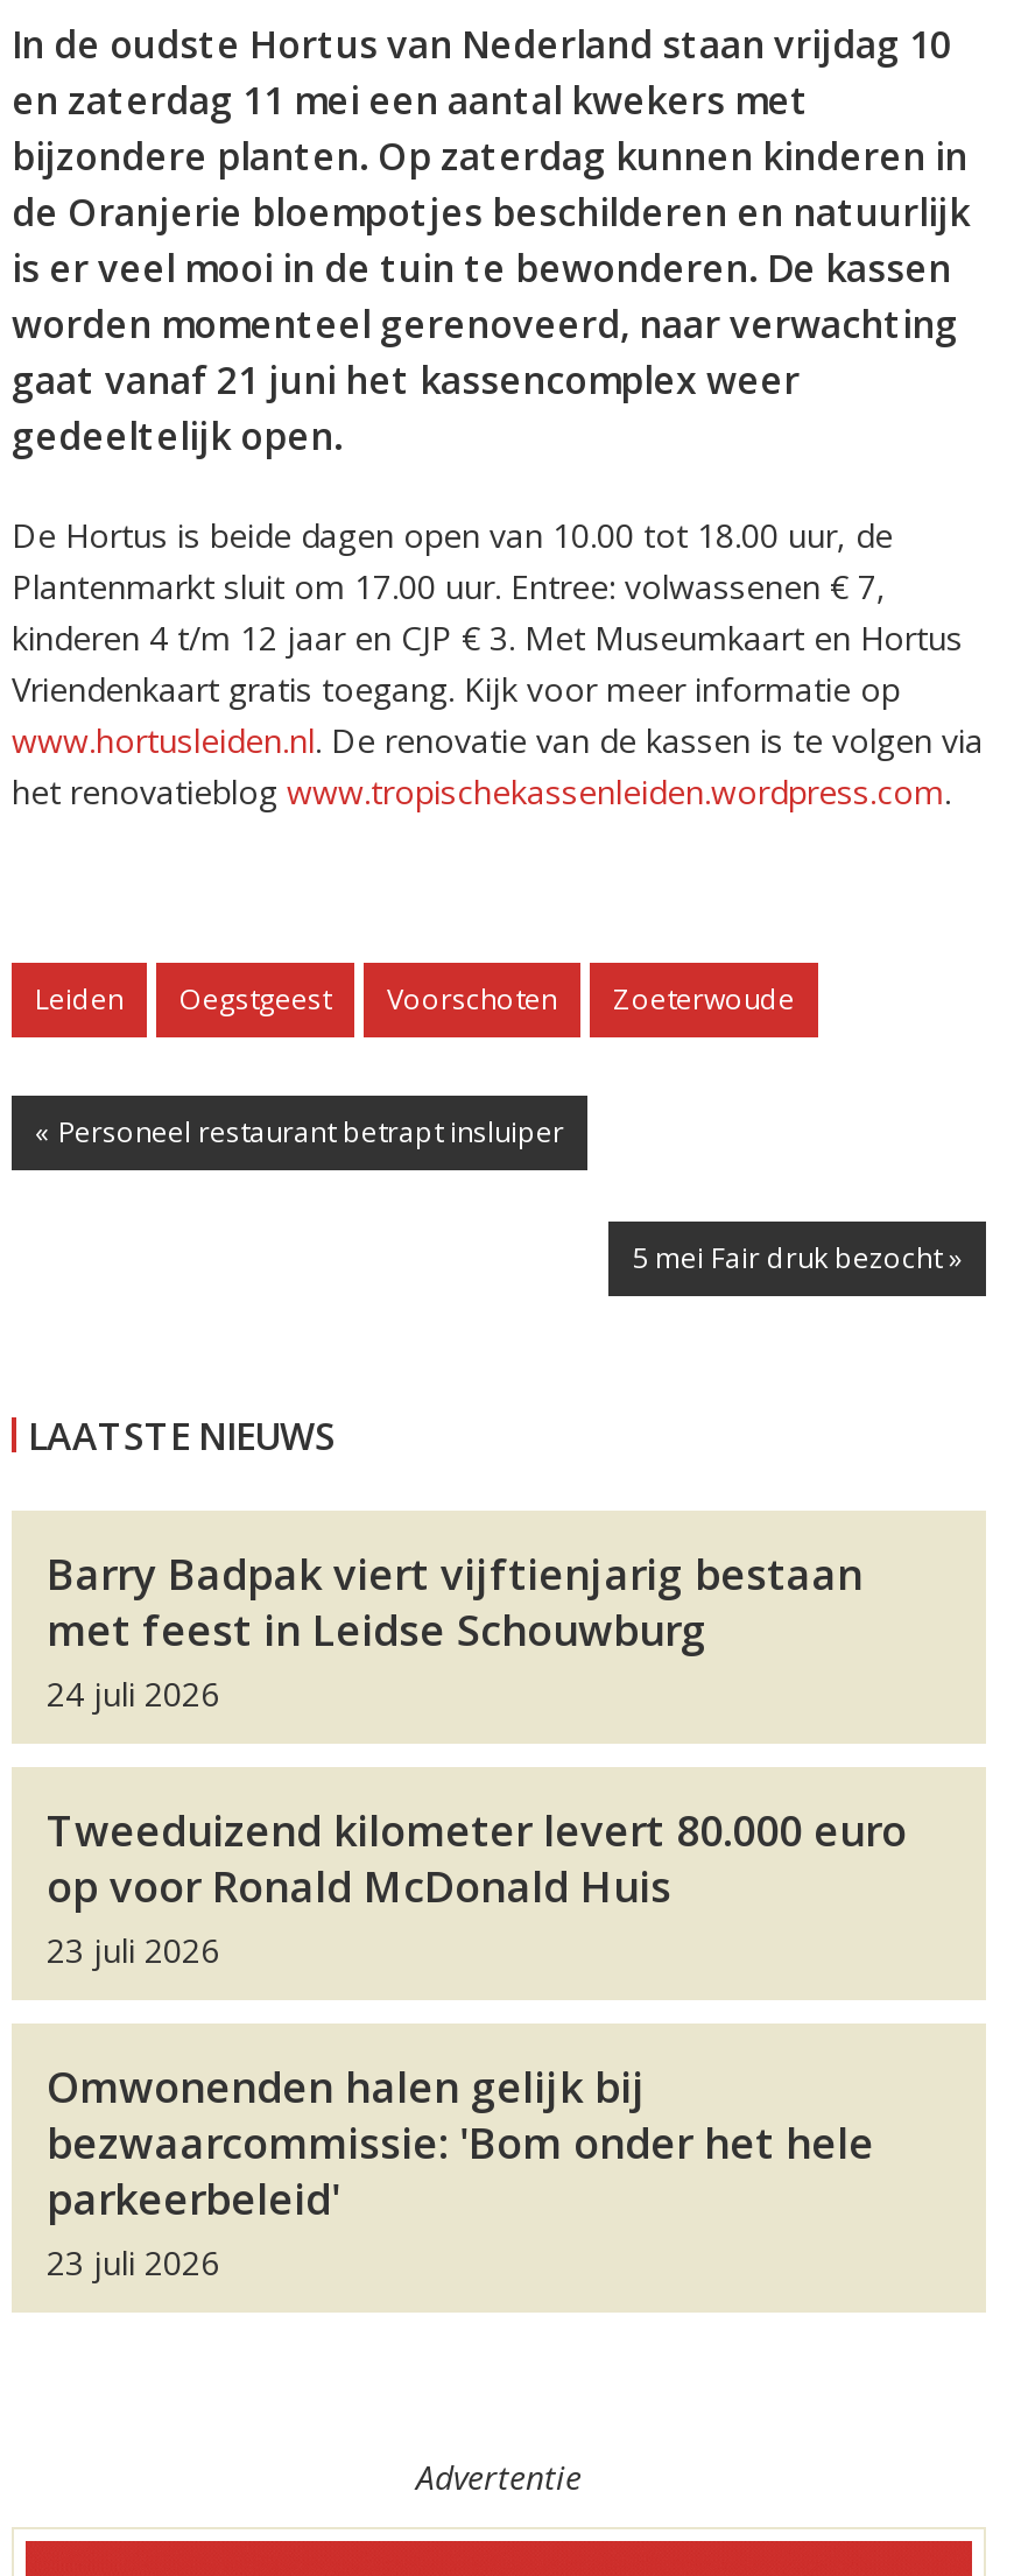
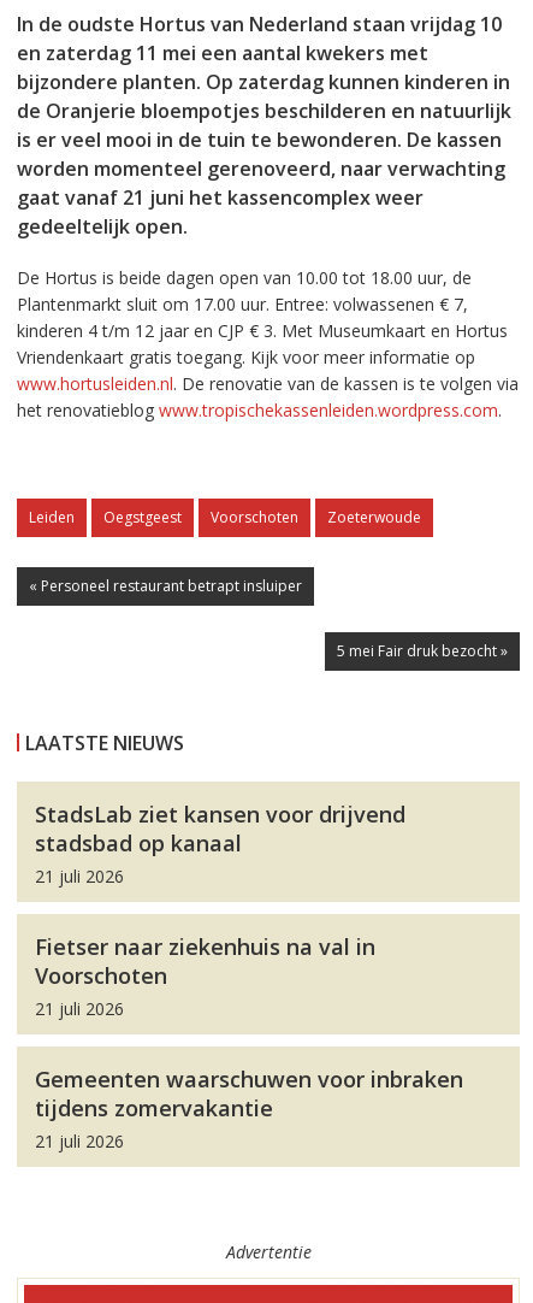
- Barry Badpak viert vijftienjarig bestaan
- met feest in Leidse Schouwburg
- 24 juli 2026
+ StadsLab ziet kansen voor drijvend
+ stadsbad op kanaal
+ 21 juli 2026

- Tweeduizend kilometer levert 80.000 euro
- op voor Ronald McDonald Huis
- 23 juli 2026
+ Fietser naar ziekenhuis na val in
+ Voorschoten
+ 21 juli 2026

- Omwonenden halen gelijk bij
- bezwaarcommissie: 'Bom onder het hele
- parkeerbeleid'
- 23 juli 2026
+ Gemeenten waarschuwen voor inbraken
+ tijdens zomervakantie
+ 21 juli 2026
